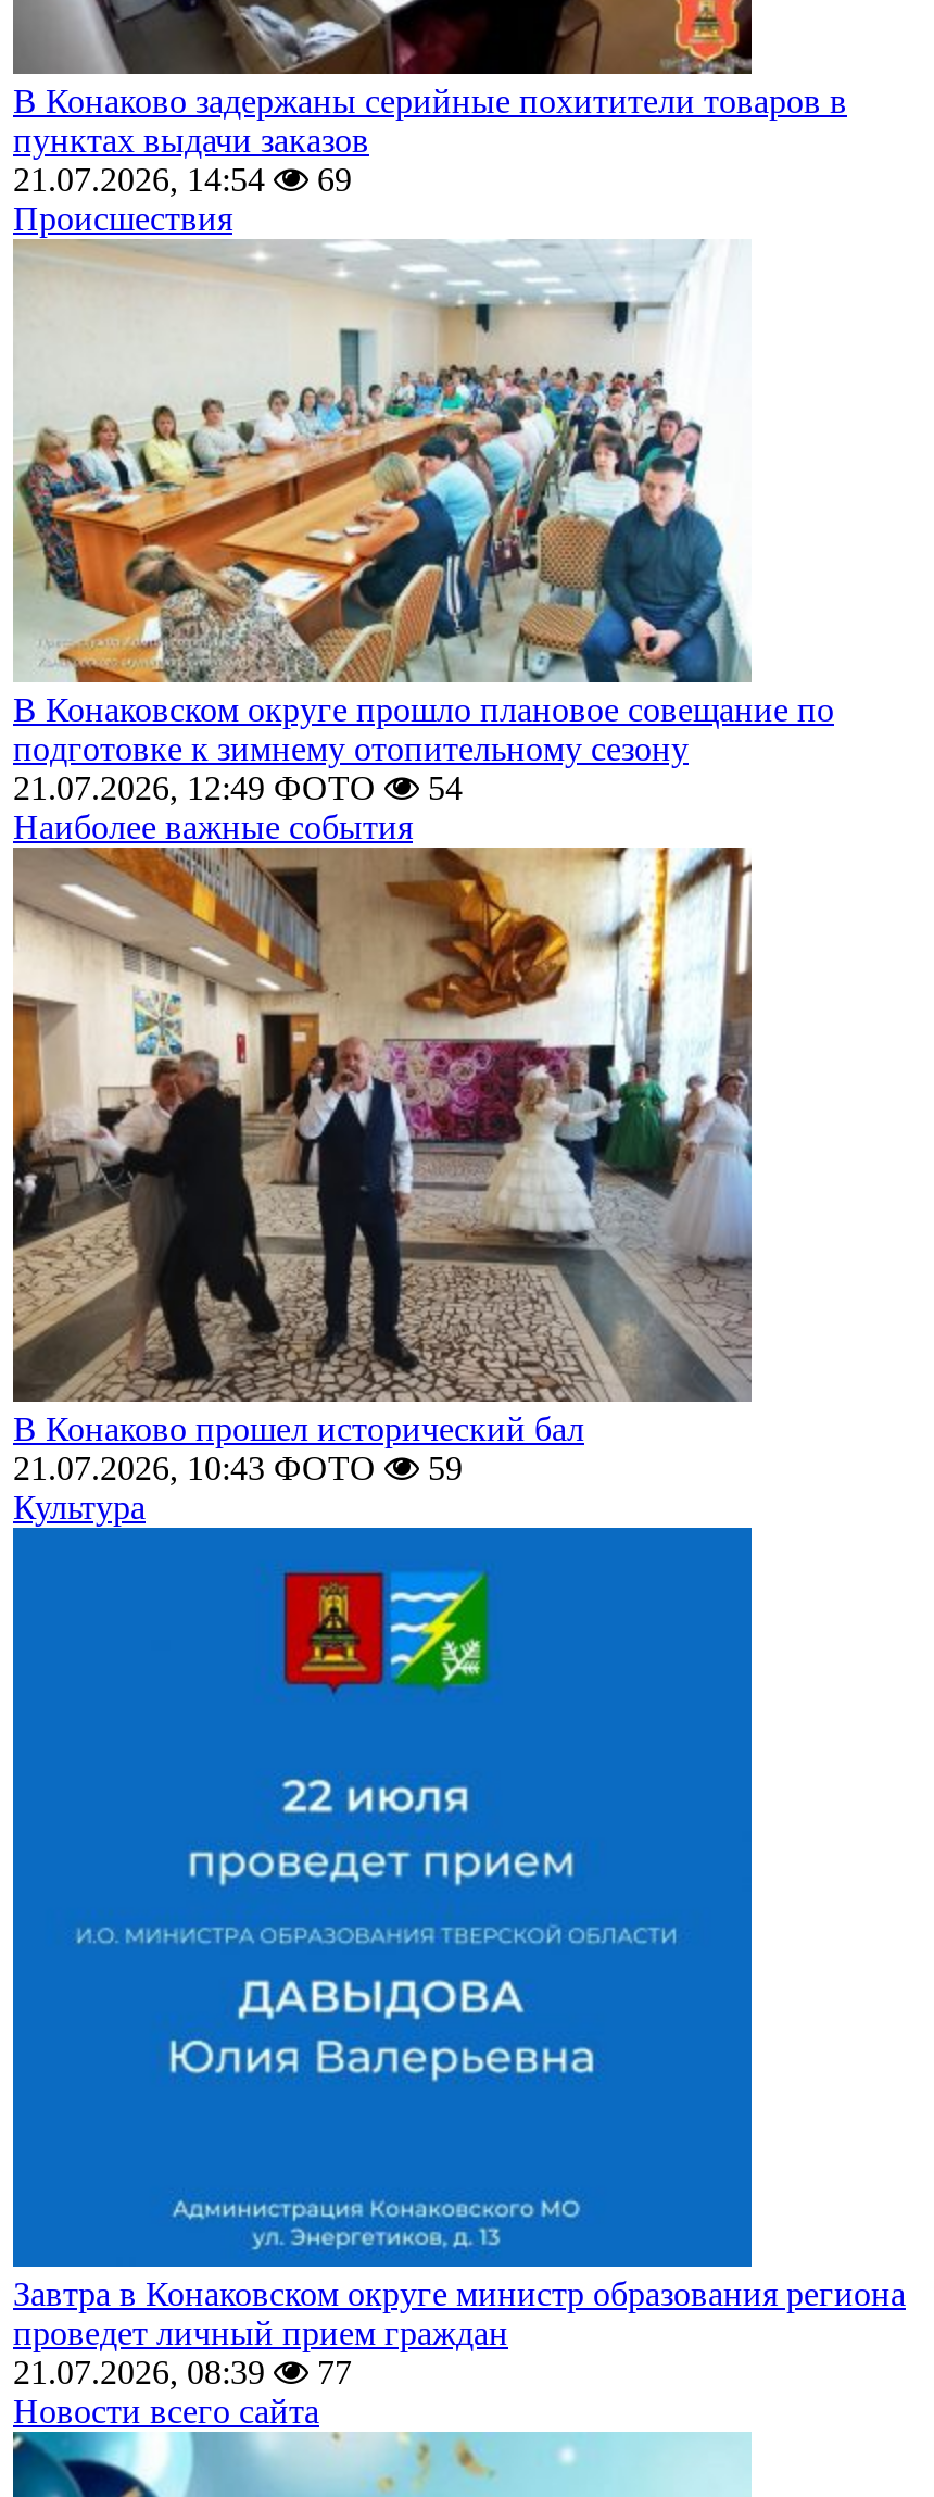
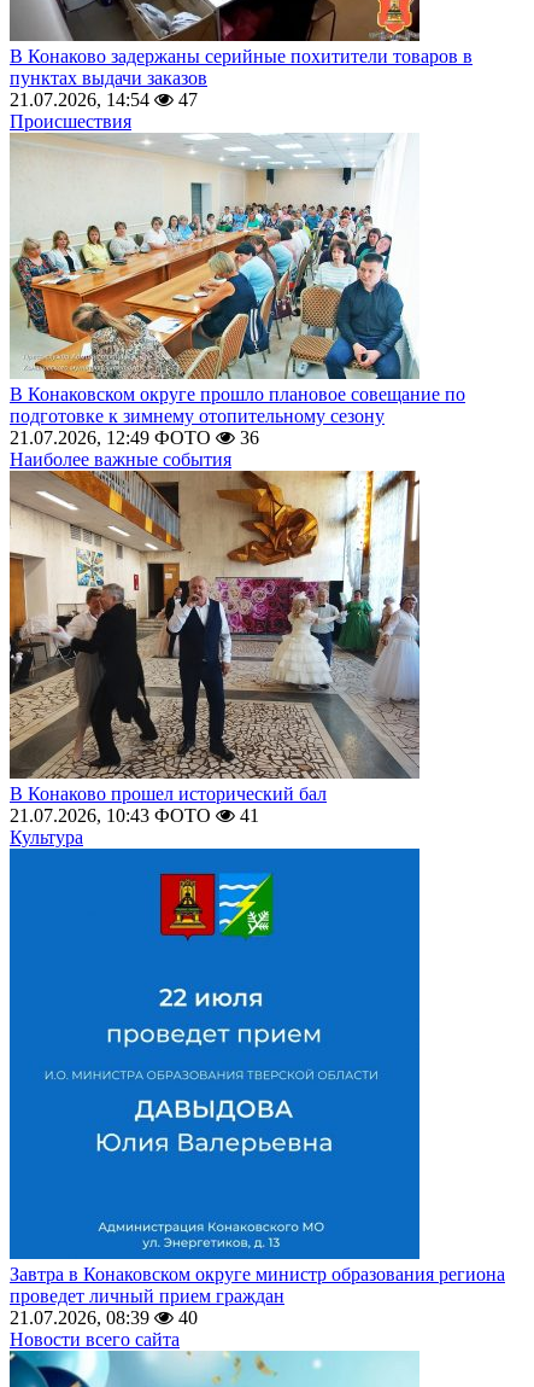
- 21.07.2026, 14:54 69
+ 21.07.2026, 14:54 47

- 21.07.2026, 12:49 ФОТО 54
+ 21.07.2026, 12:49 ФОТО 36

- 21.07.2026, 10:43 ФОТО 59
+ 21.07.2026, 10:43 ФОТО 41

- 21.07.2026, 08:39 77
+ 21.07.2026, 08:39 40
